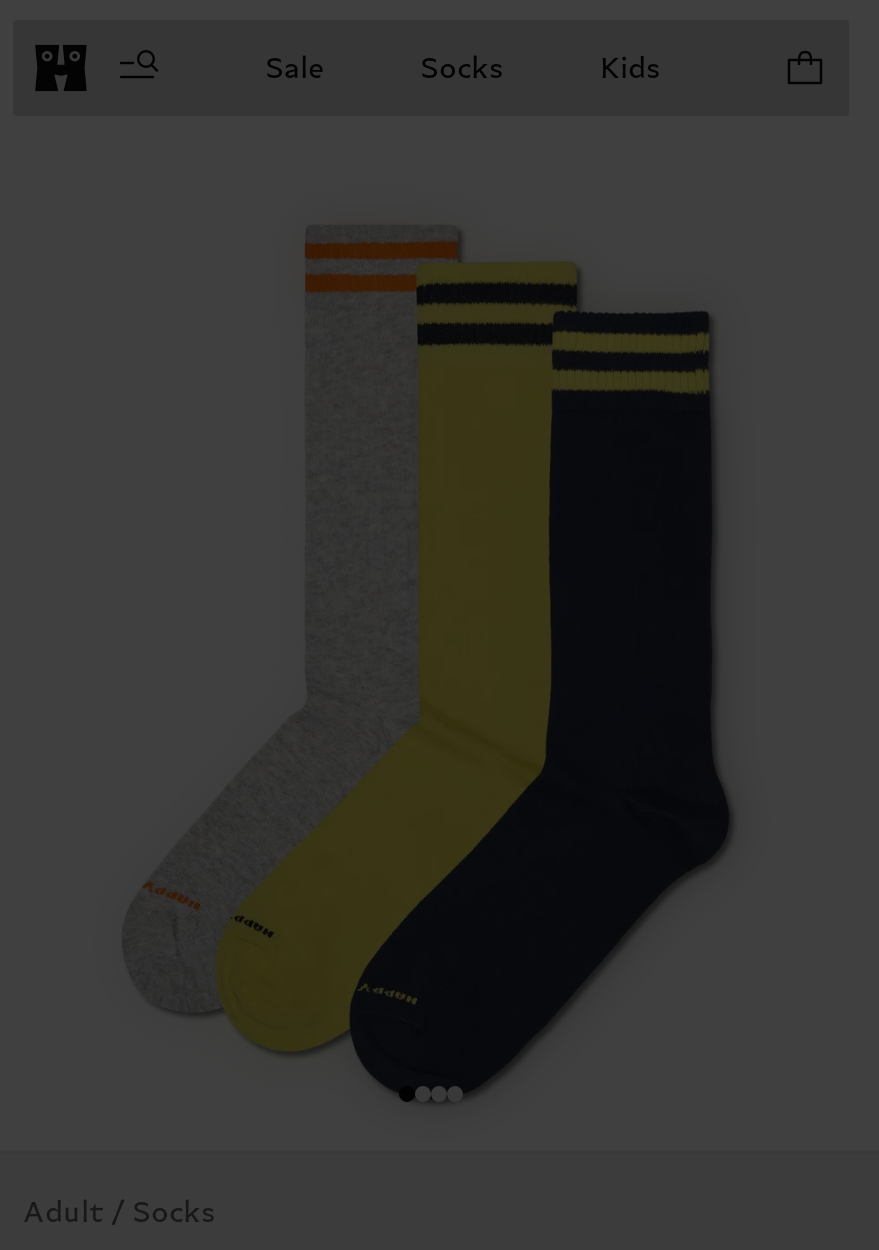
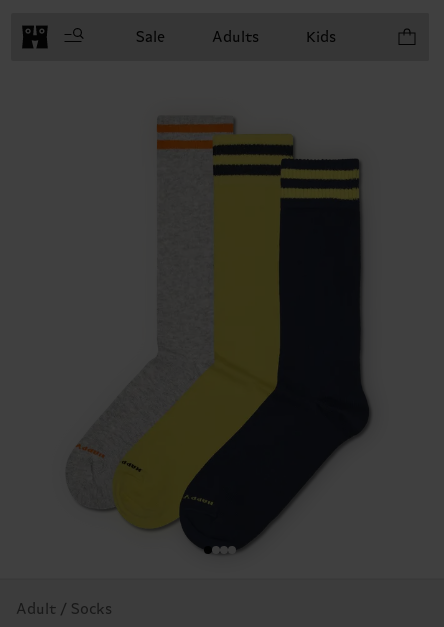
- Socks
+ Adults
